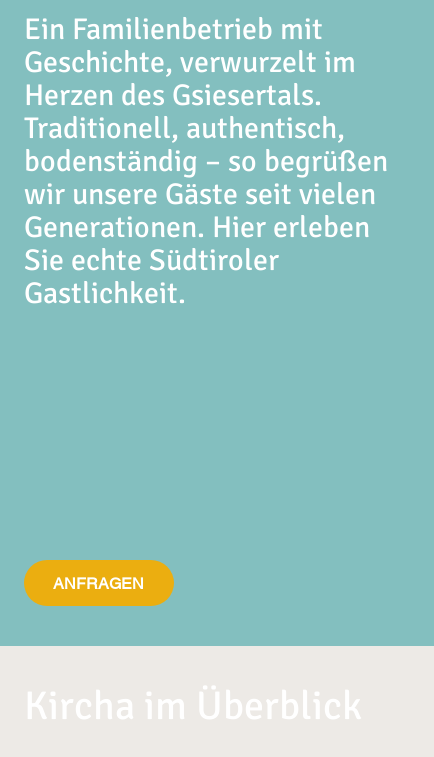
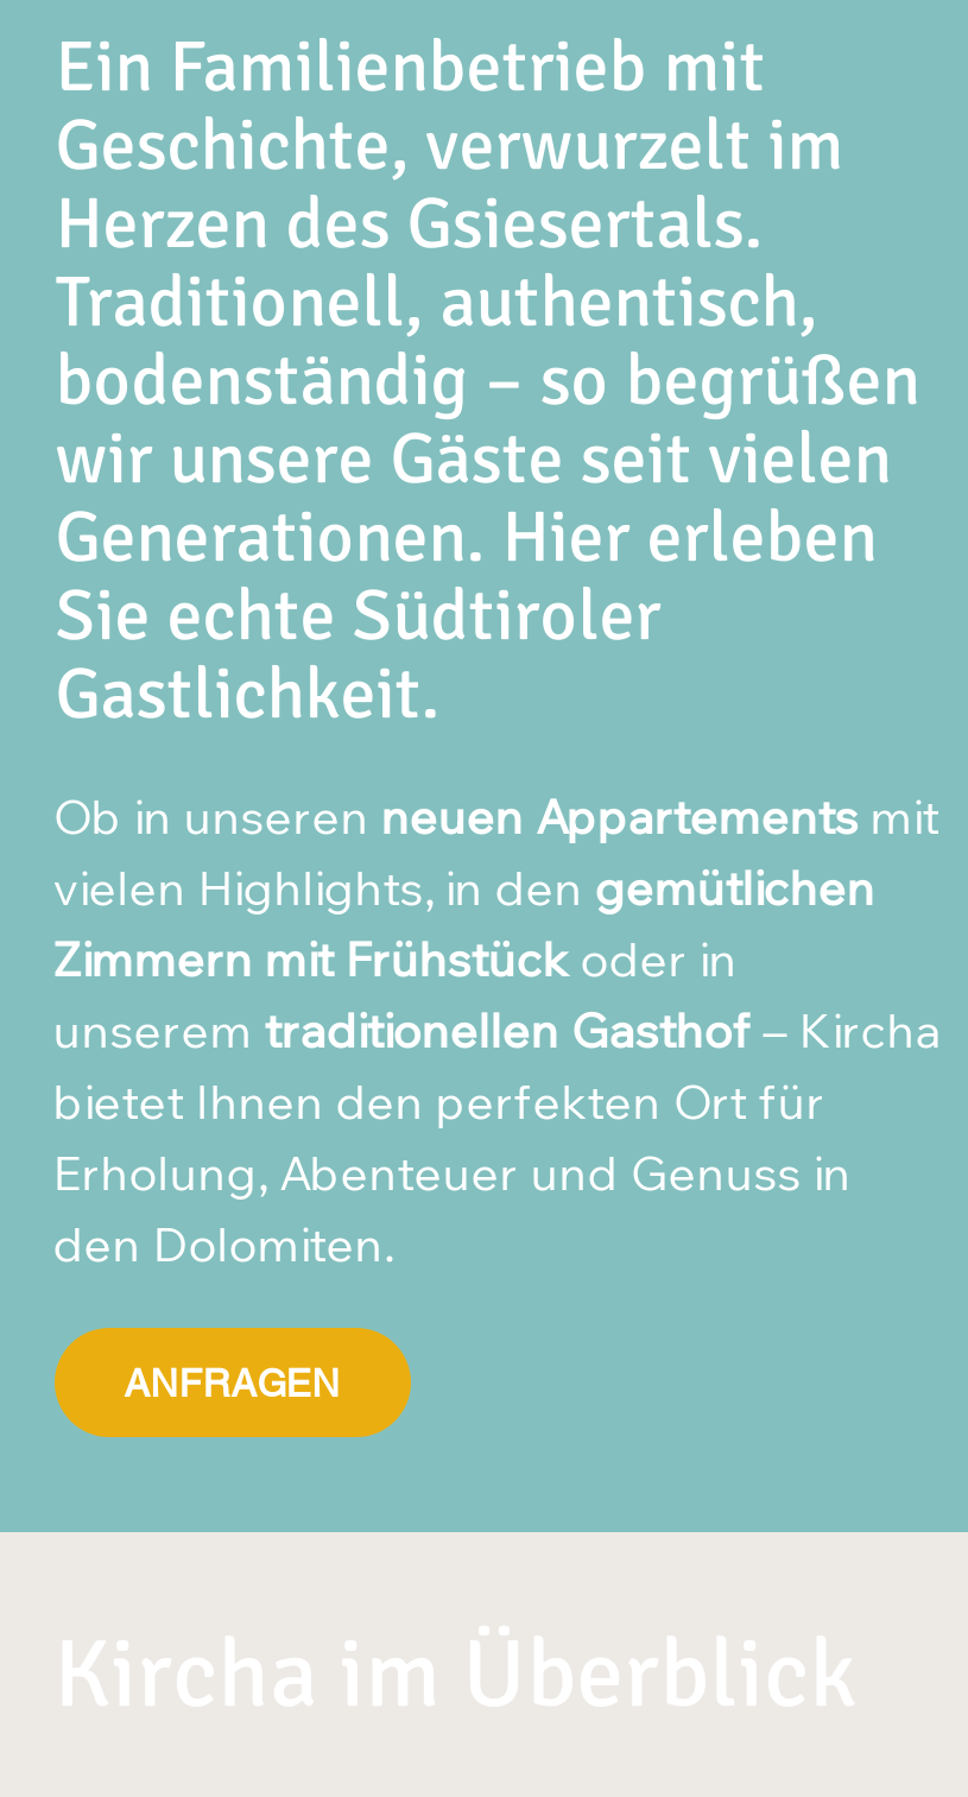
+ Ob in unseren neuen Appartements mit
+ vielen Highlights, in den gemütlichen
+ Zimmern mit Frühstück oder in
+ unserem traditionellen Gasthof – Kircha
+ bietet Ihnen den perfekten Ort für
+ Erholung, Abenteuer und Genuss in
+ den Dolomiten.
